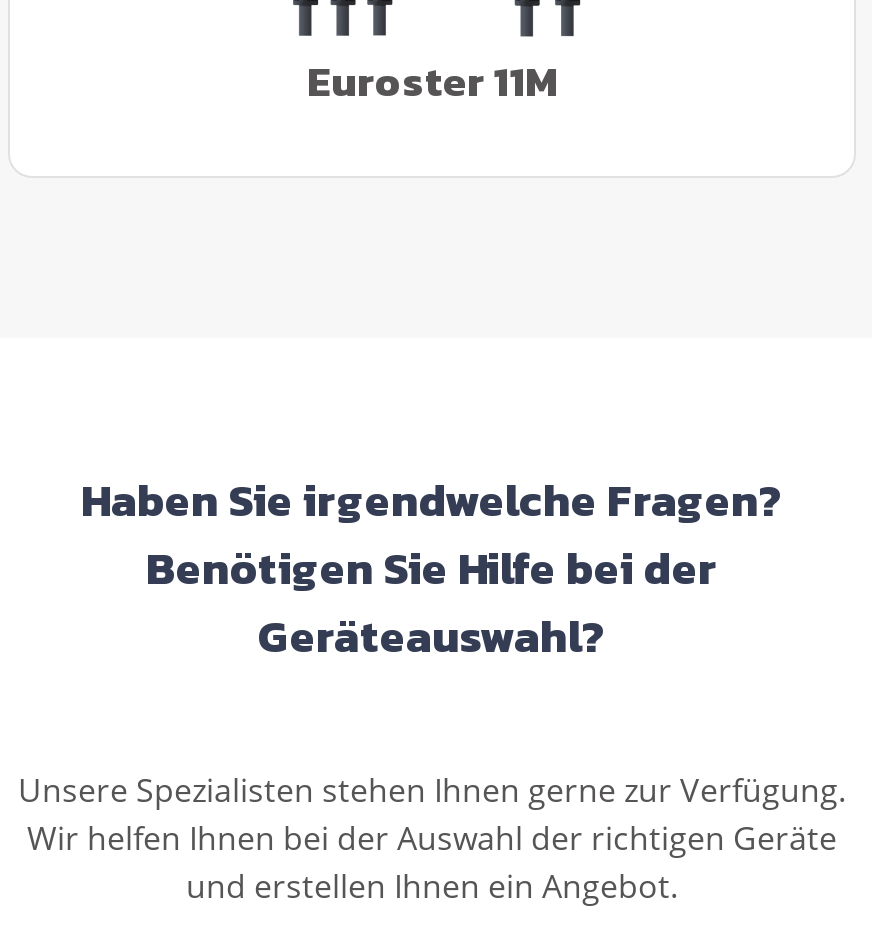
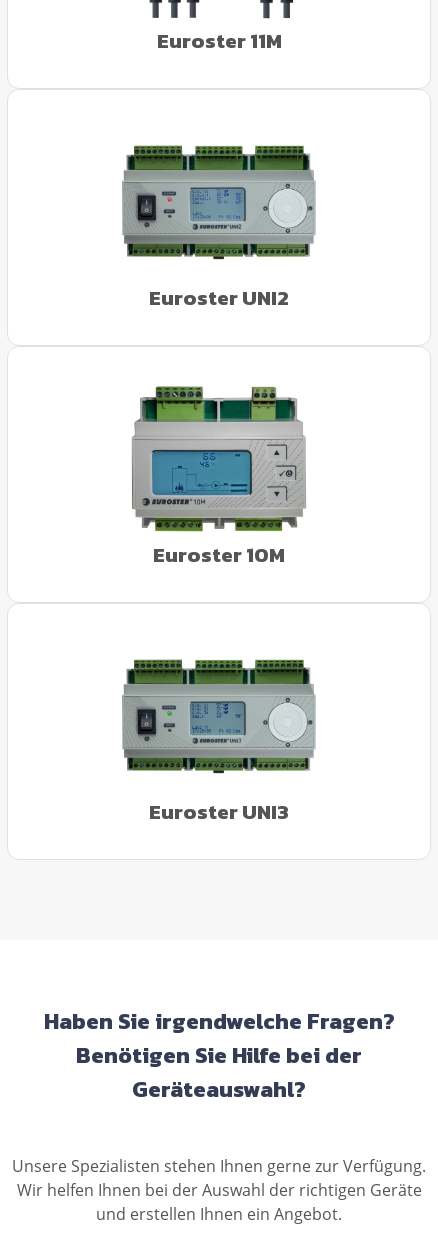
+ [image]
+ Euroster UNI2

+ [image]
+ Euroster UNI3

+ [image]
+ Euroster 10M
